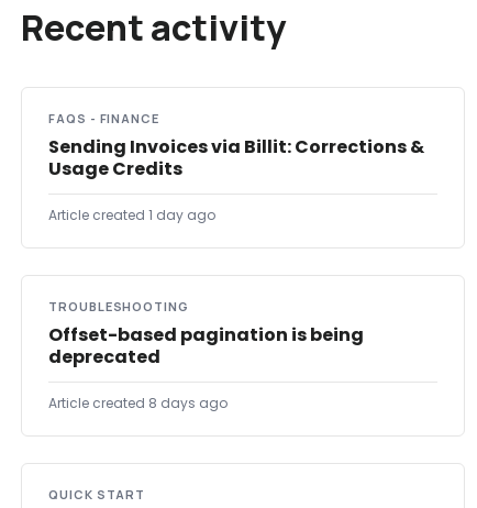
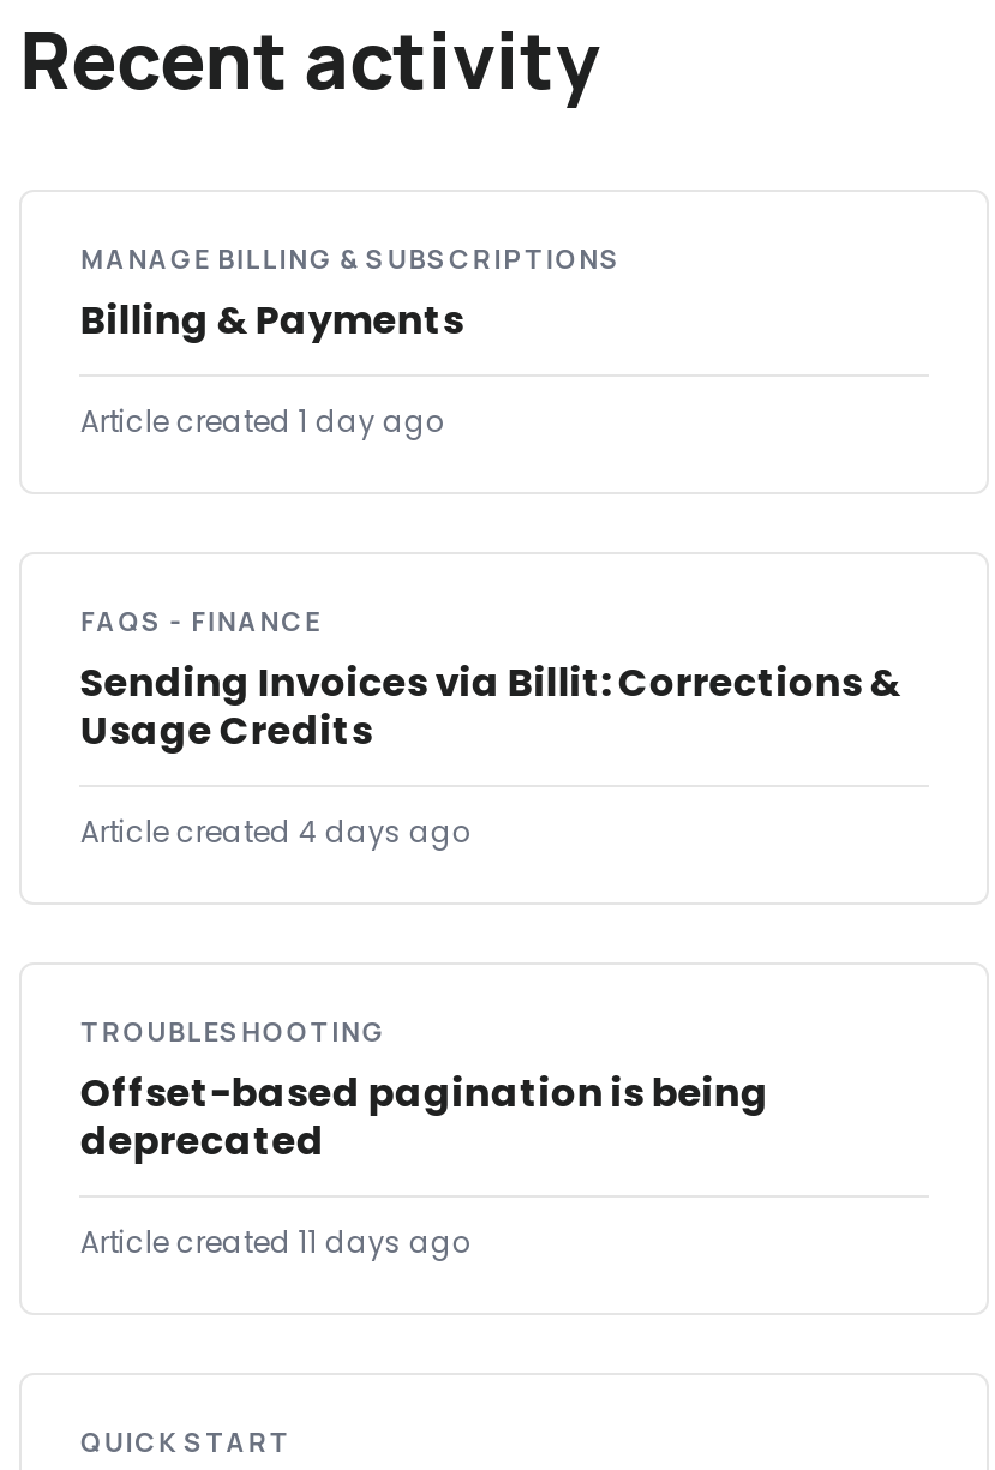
+ MANAGE BILLING & SUBSCRIPTIONS
+ Billing & Payments

+ Article created 4 days ago

moved up: Article created 1 day ago

- Article created 8 days ago
+ Article created 11 days ago
